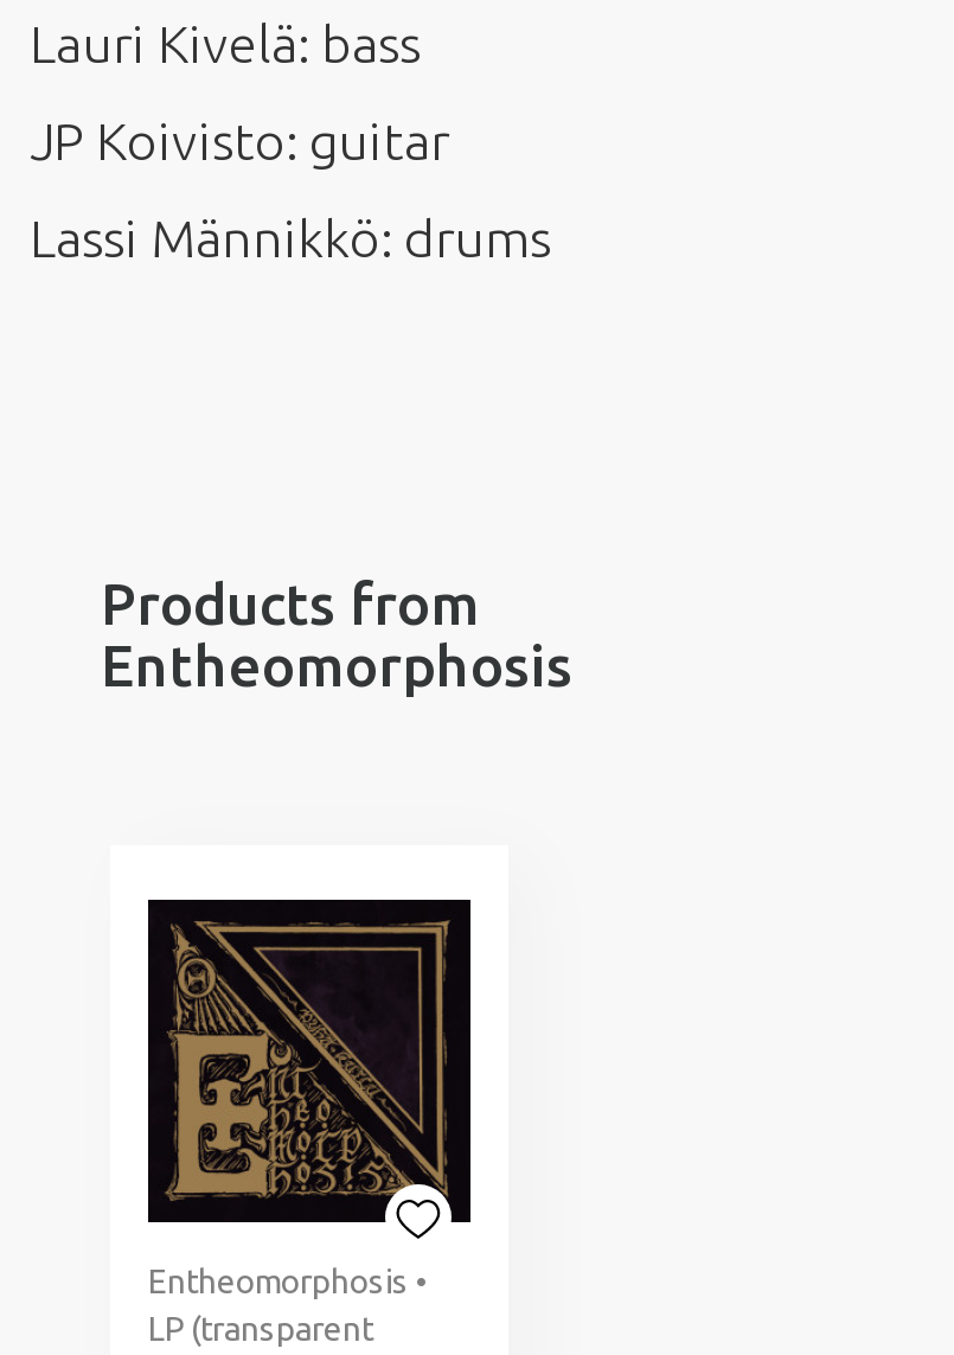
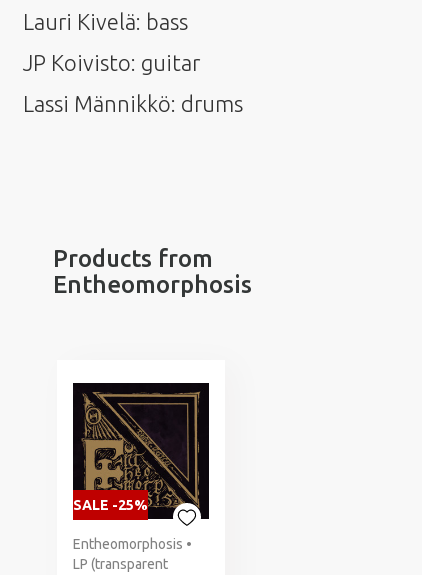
+ SALE -25%
